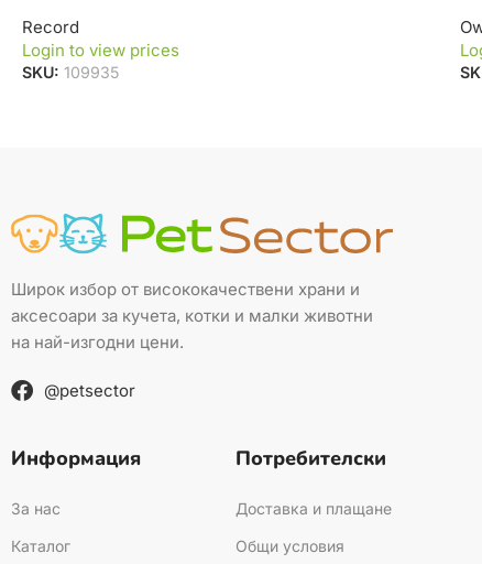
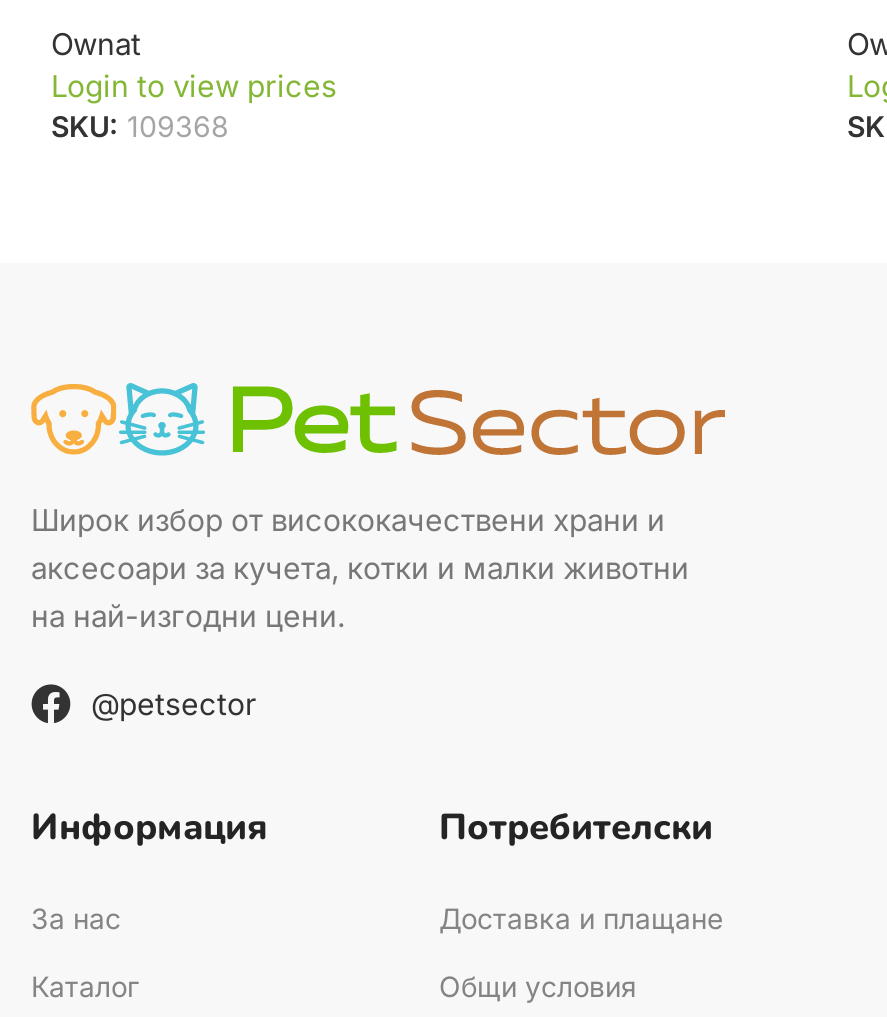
- Record
+ Ownat

- SKU: 109935
+ SKU: 109368
